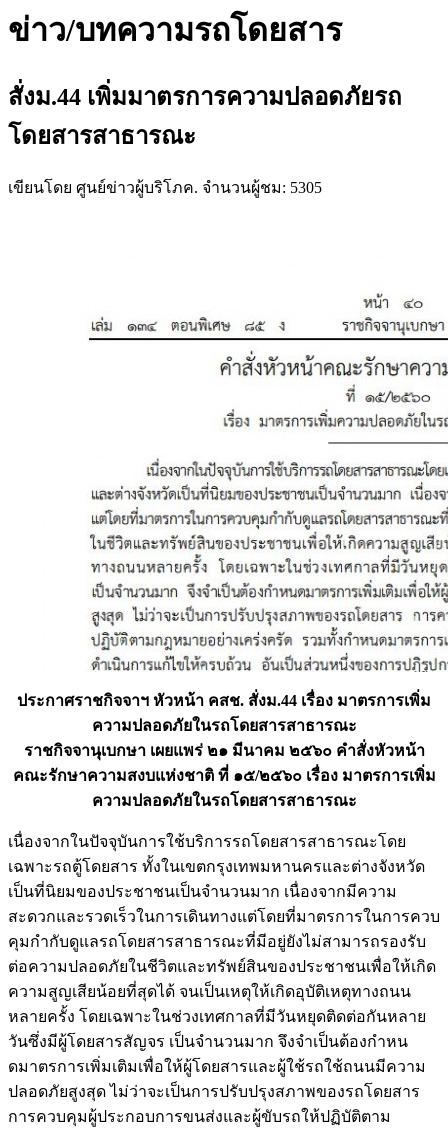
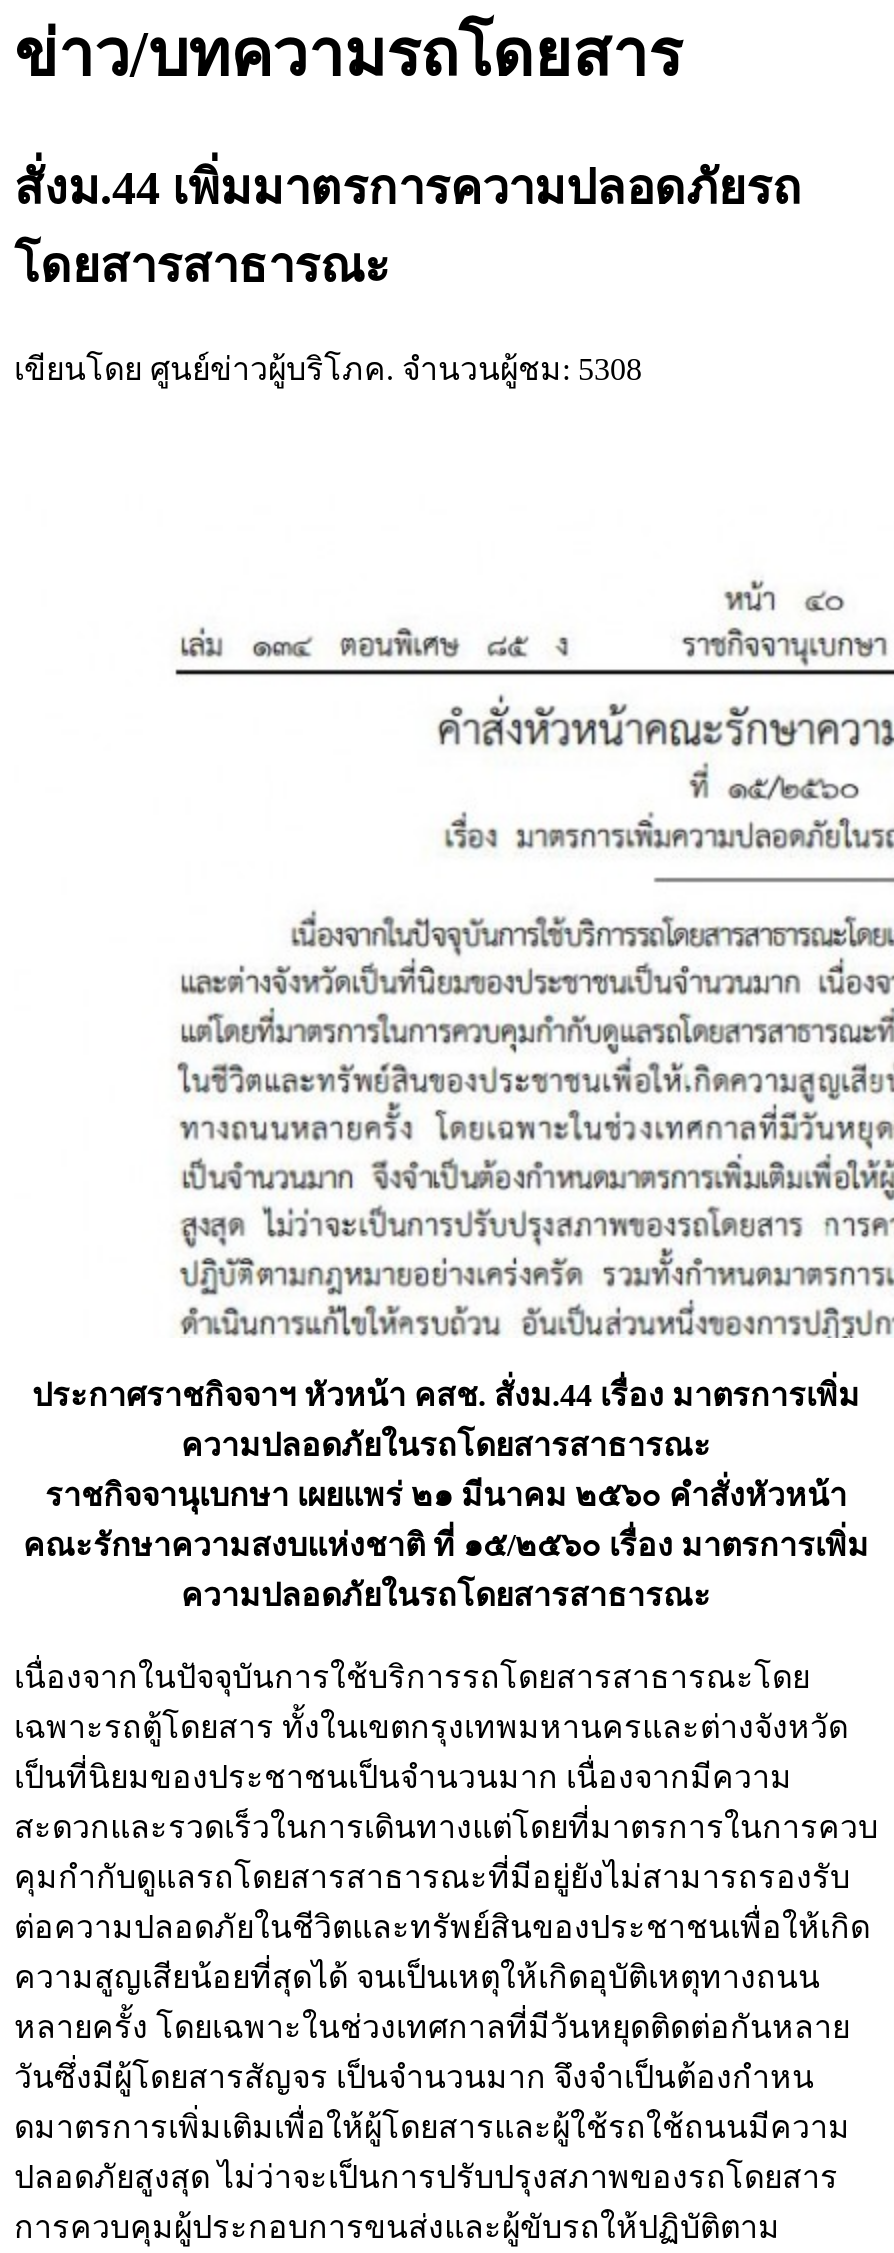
- เขียนโดย ศูนย์ข่าวผู้บริโภค. จำนวนผู้ชม: 5305
+ เขียนโดย ศูนย์ข่าวผู้บริโภค. จำนวนผู้ชม: 5308
